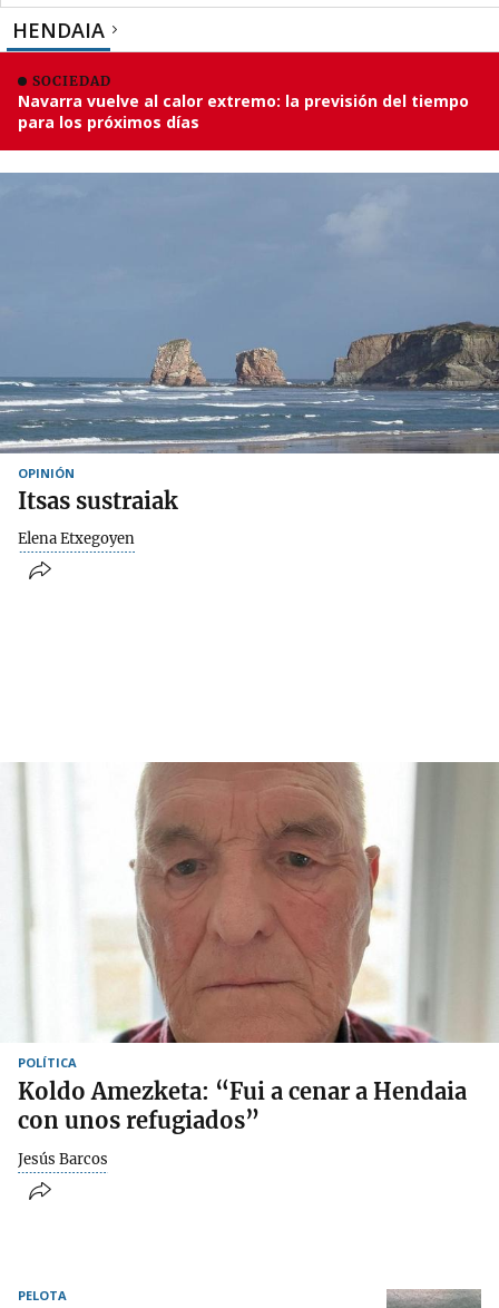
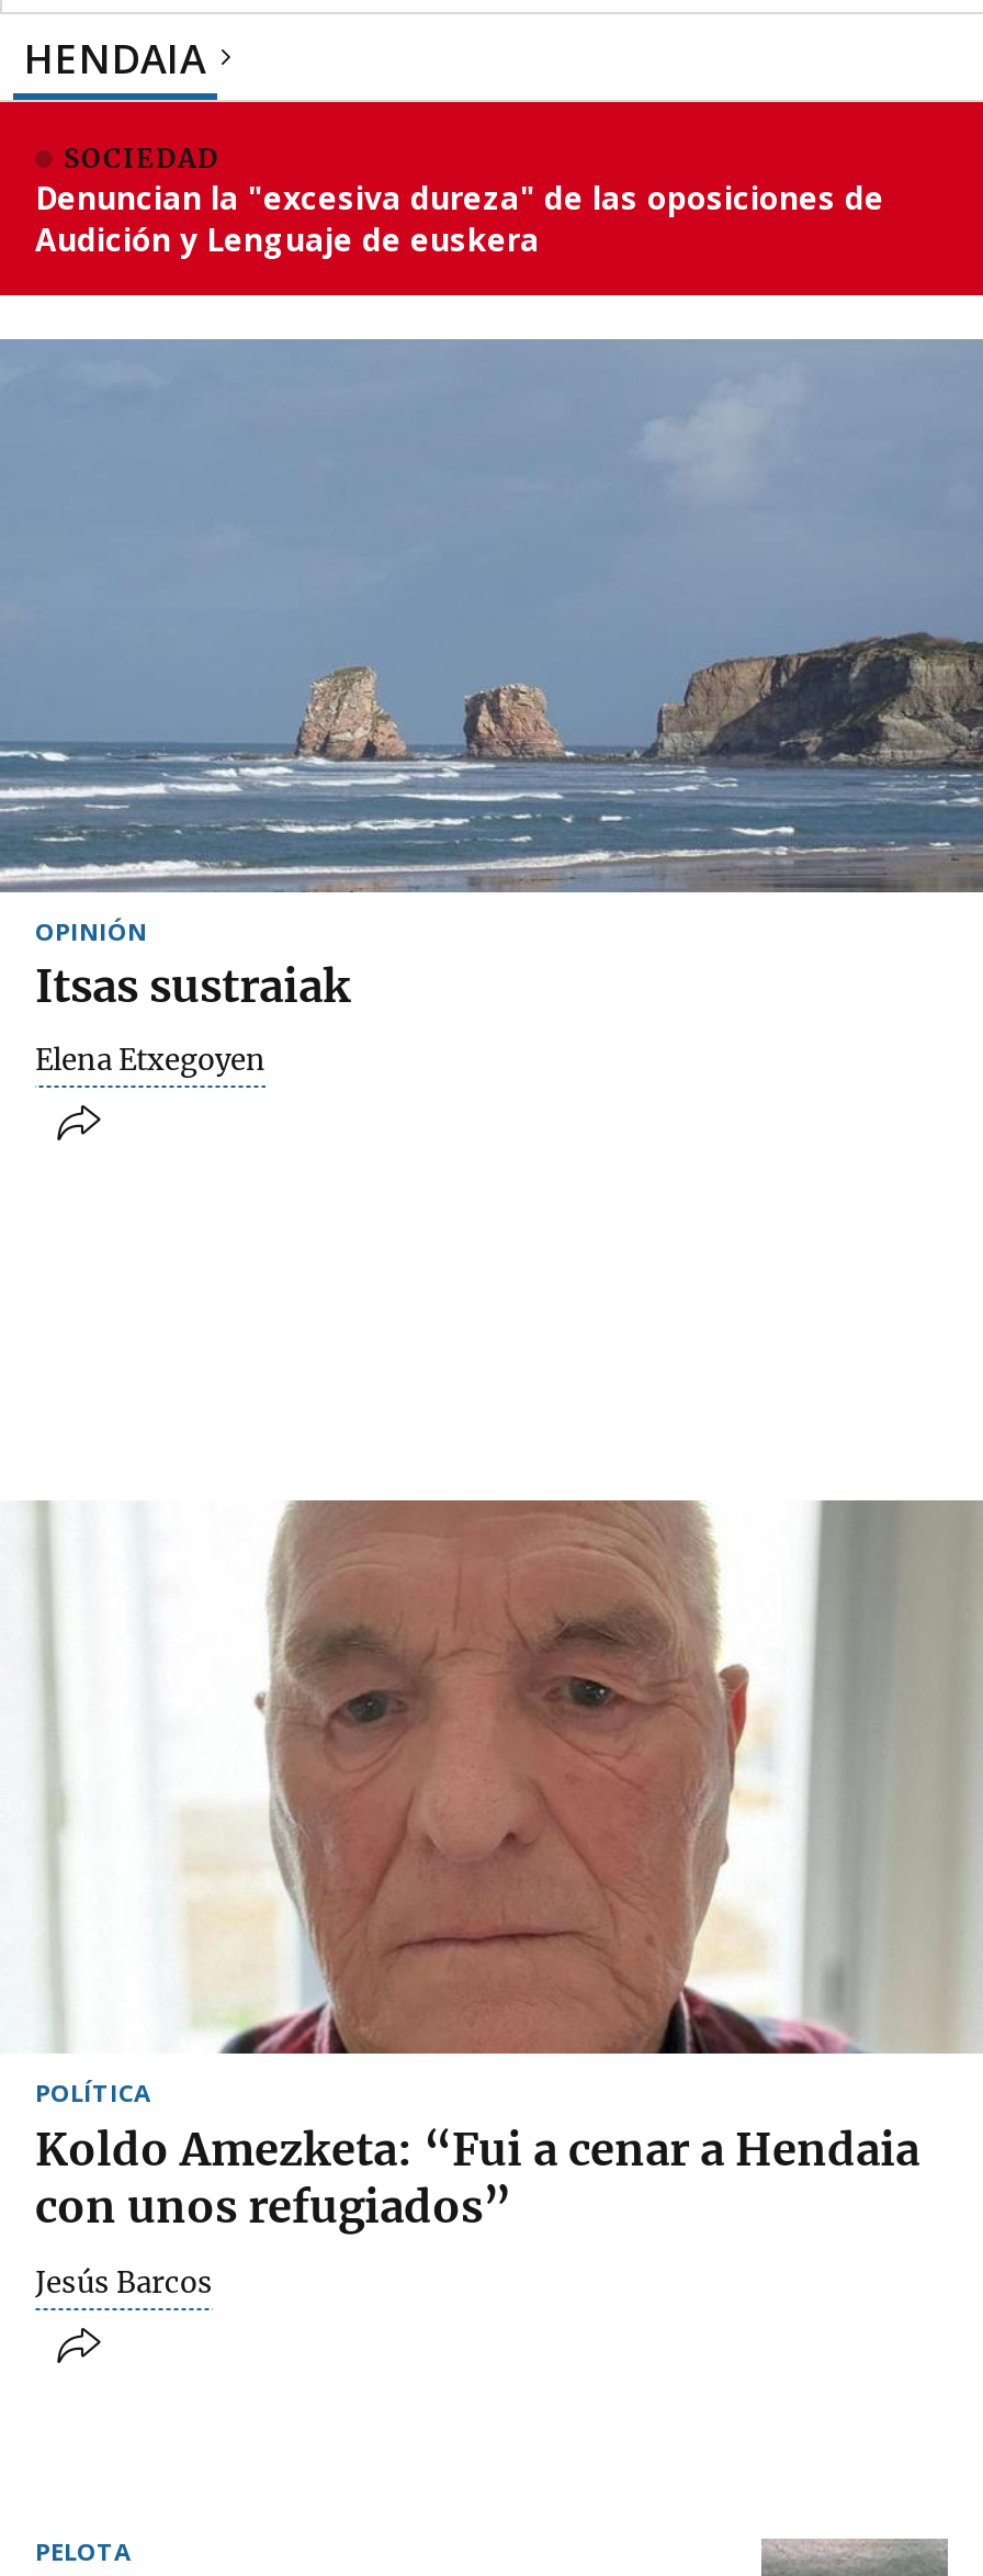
- Navarra vuelve al calor extremo: la previsión del tiempo
- para los próximos días
+ Denuncian la "excesiva dureza" de las oposiciones de
+ Audición y Lenguaje de euskera
